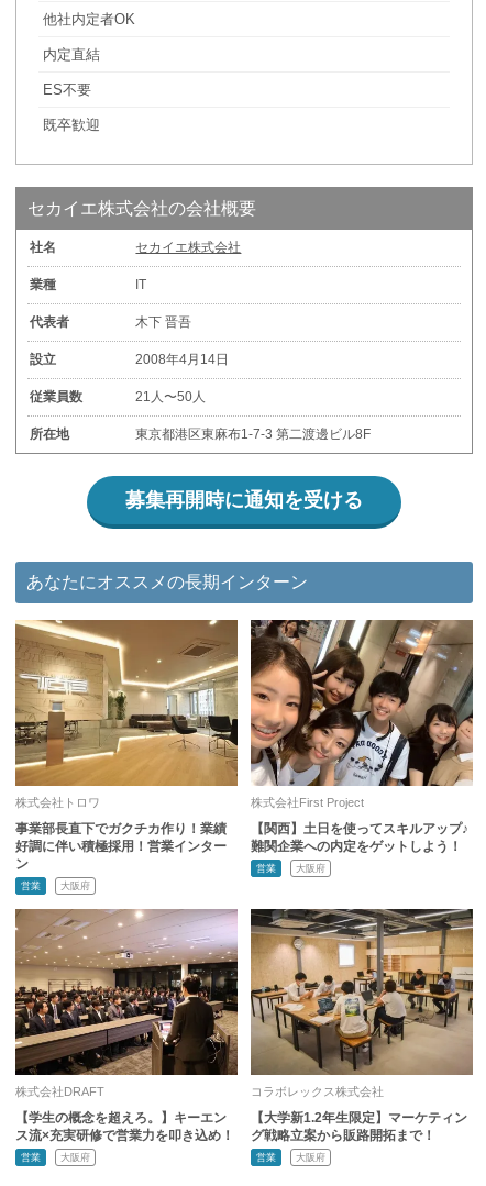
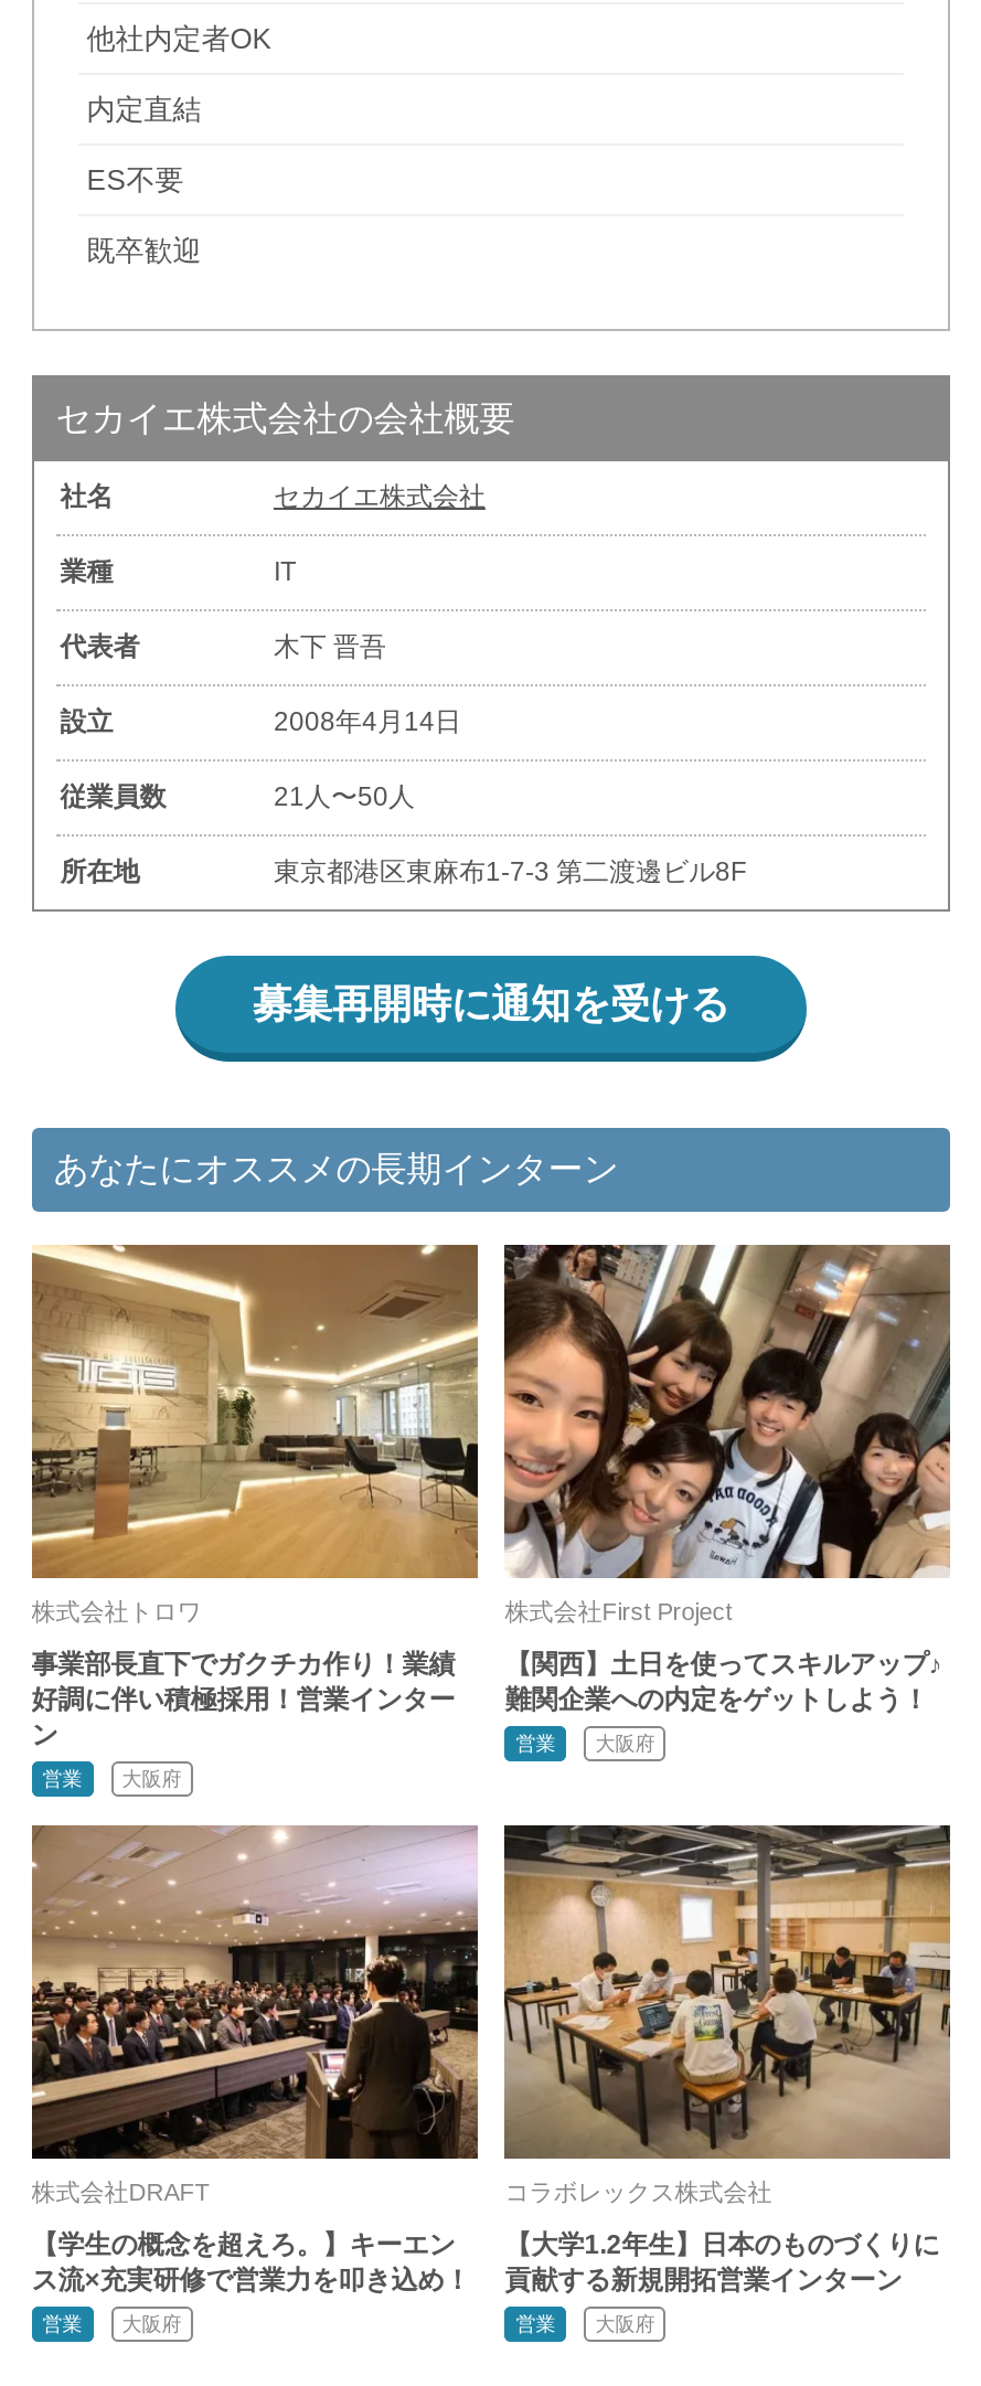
- 【大学新1.2年生限定】マーケティン
- グ戦略立案から販路開拓まで！
+ 【大学1.2年生】日本のものづくりに
+ 貢献する新規開拓営業インターン
